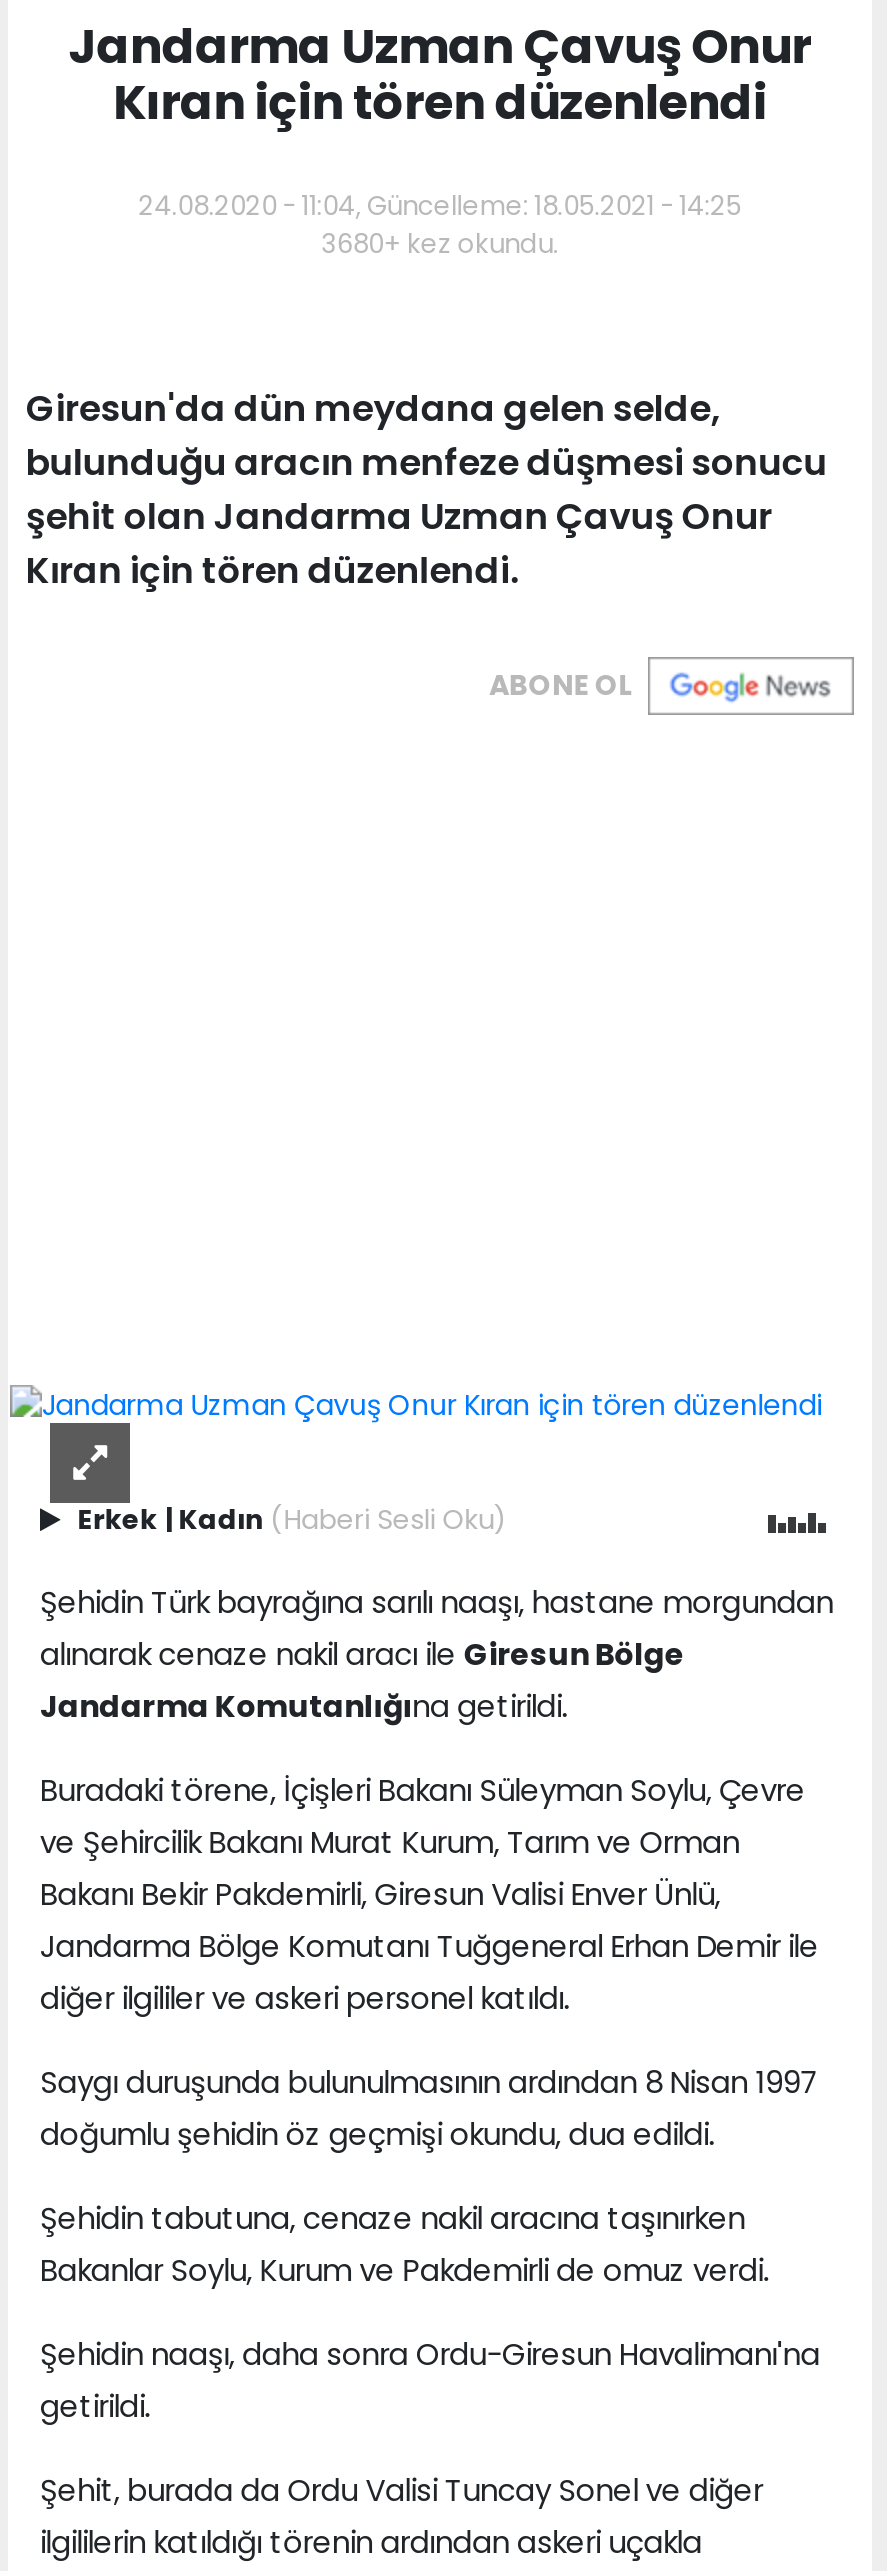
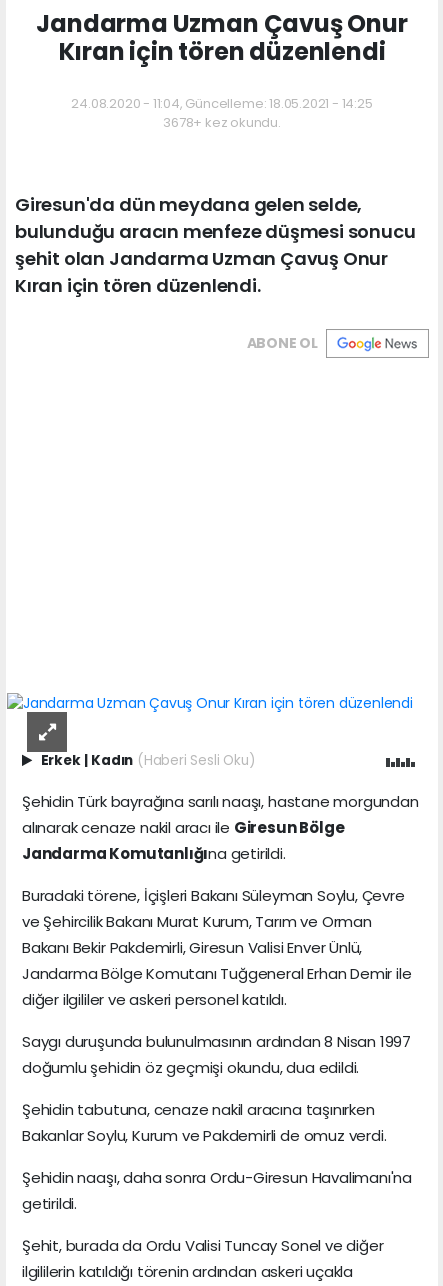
- 3680+ kez okundu.
+ 3678+ kez okundu.
